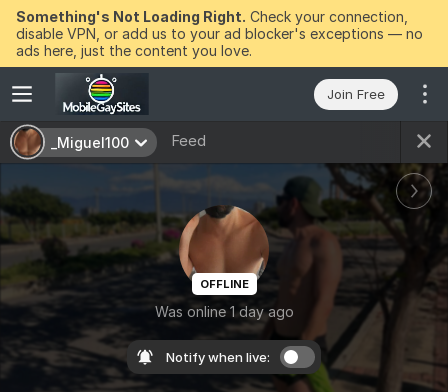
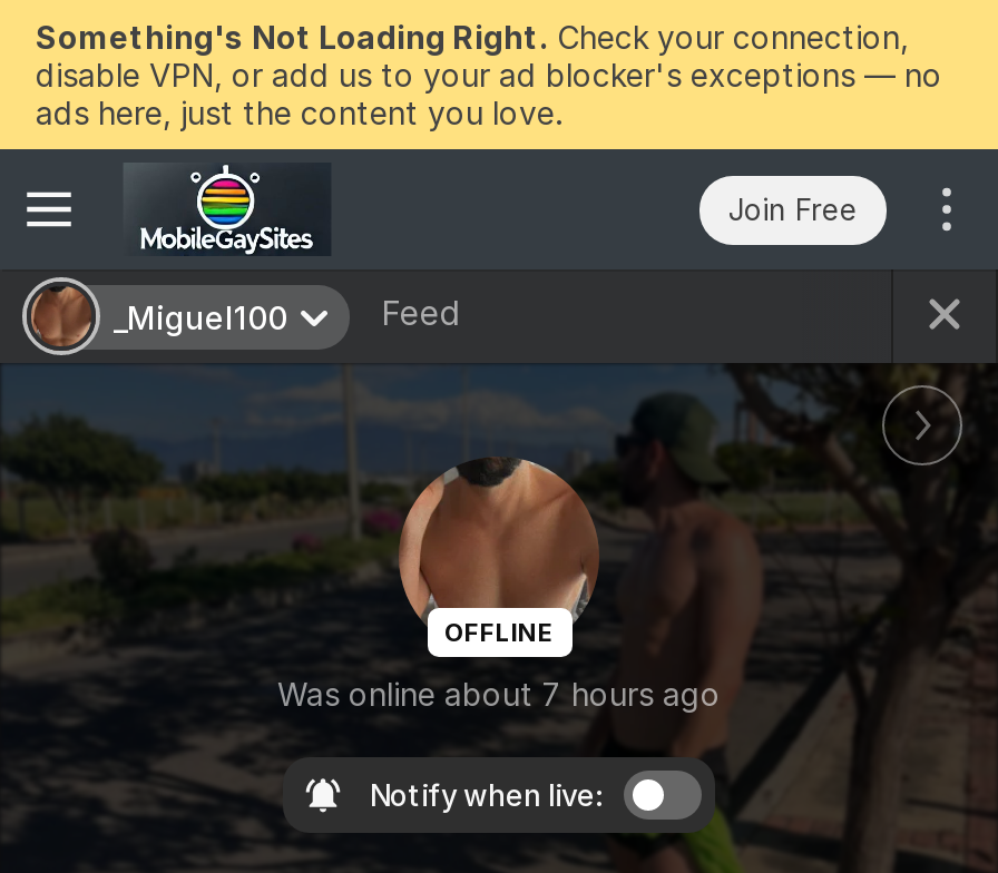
- Was online 1 day ago
+ Was online about 7 hours ago
